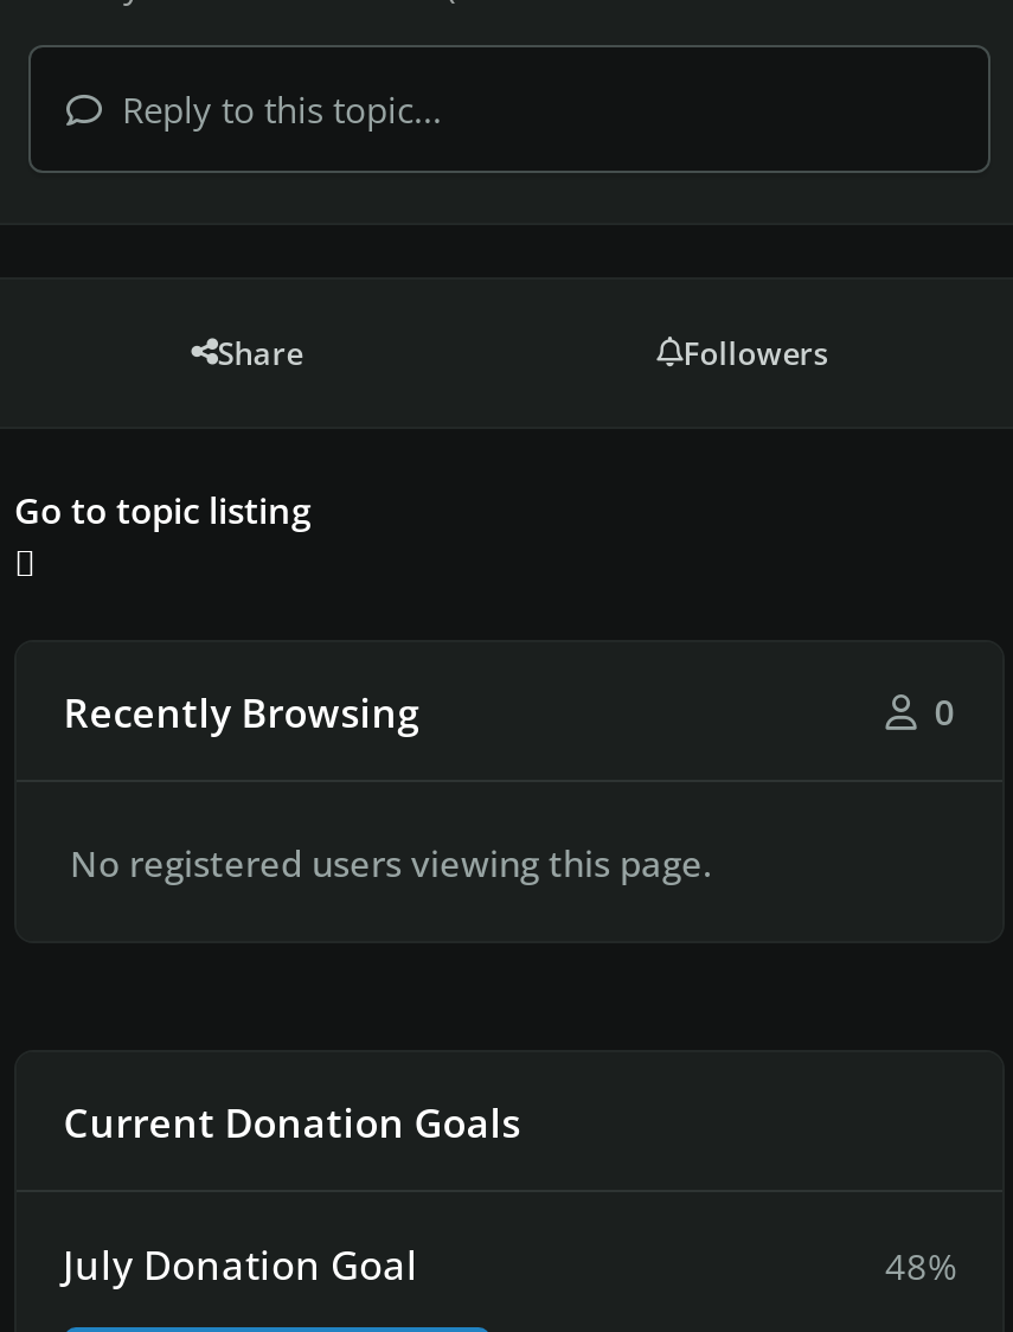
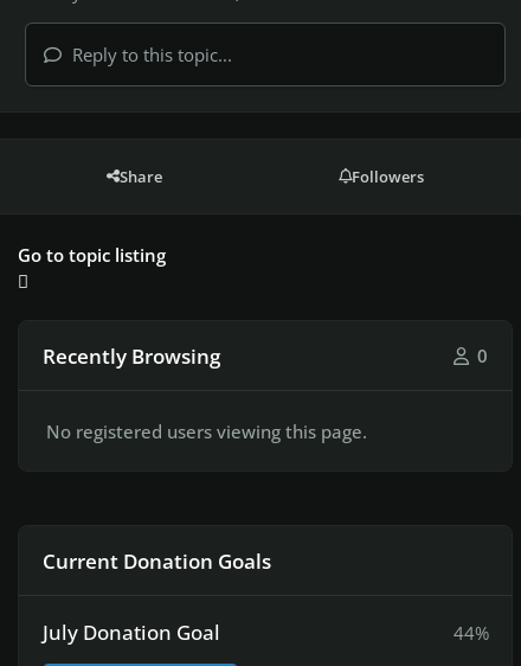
- 48%
+ 44%
